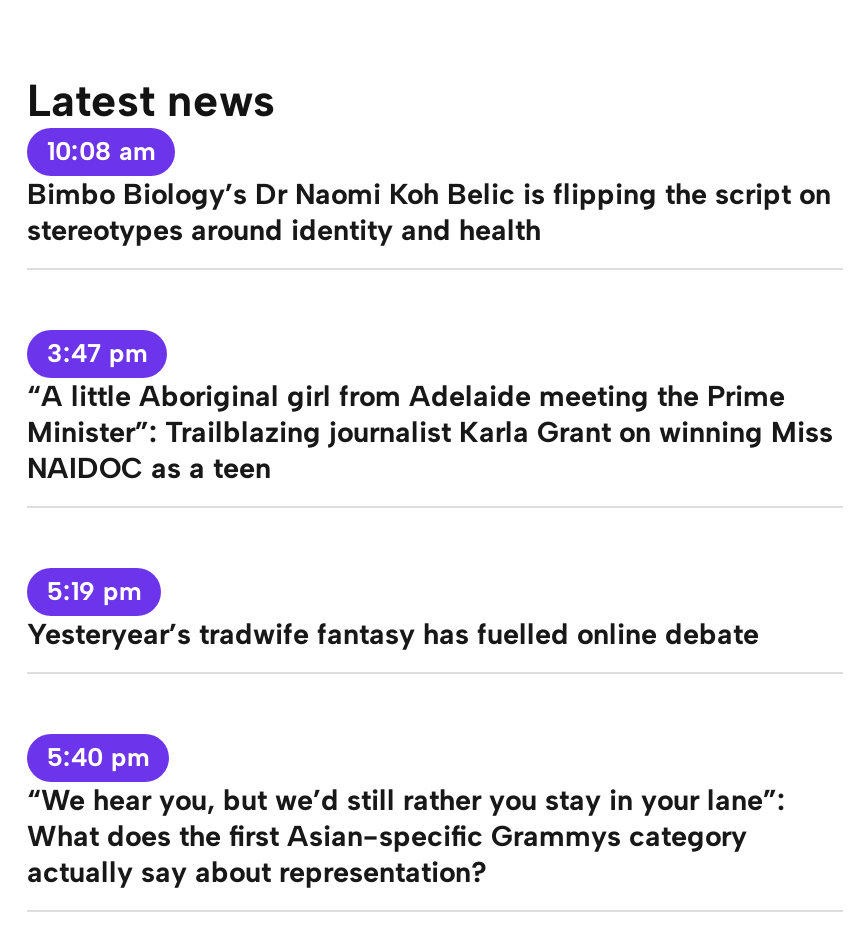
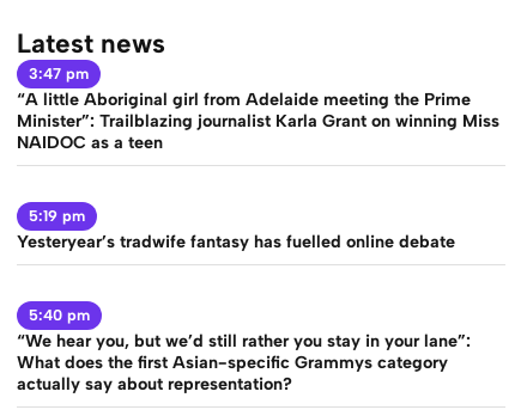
- 10:08 am
- Bimbo Biology’s Dr Naomi Koh Belic is flipping the script on
- stereotypes around identity and health
